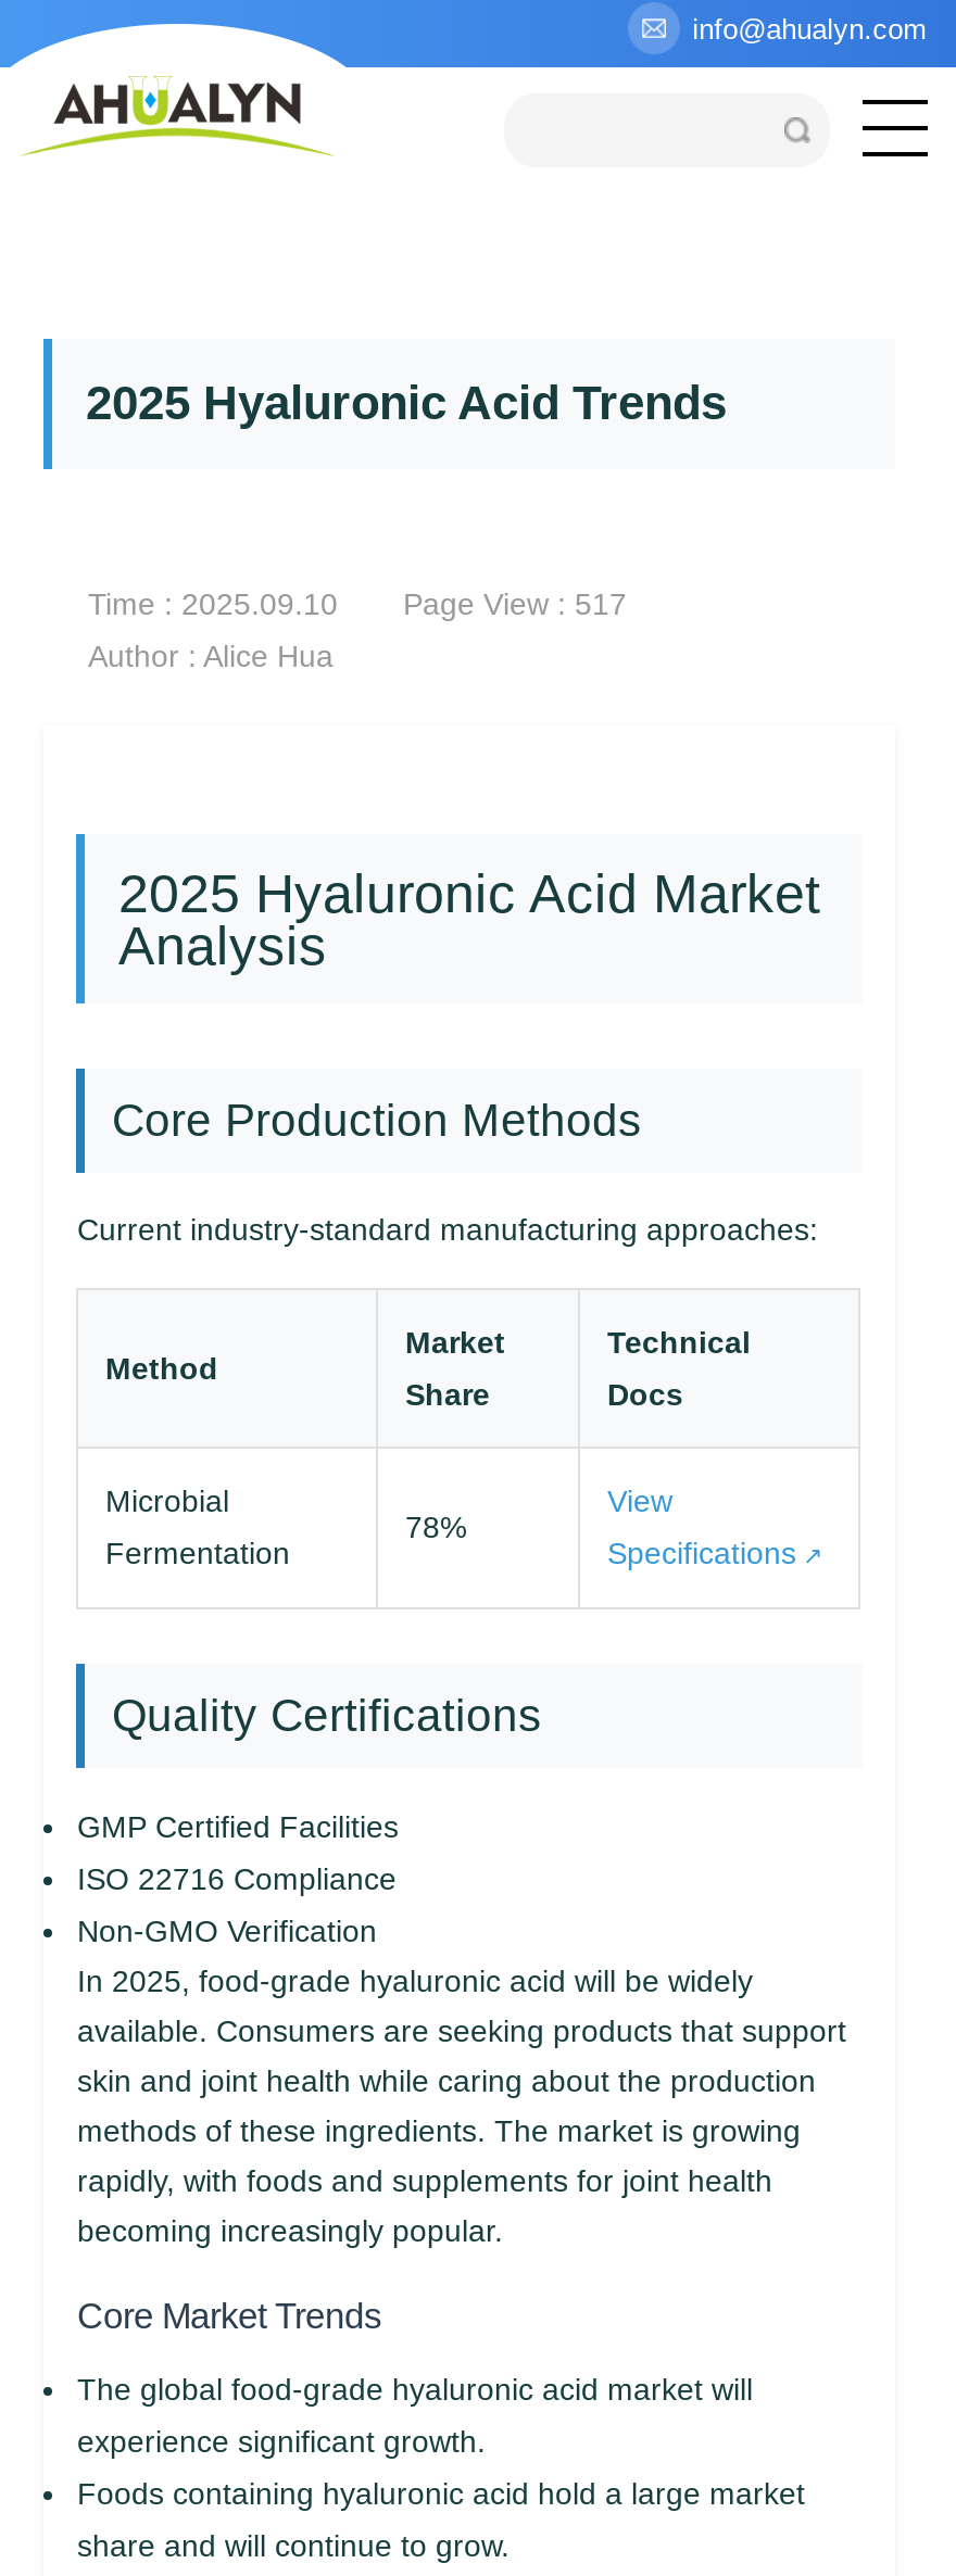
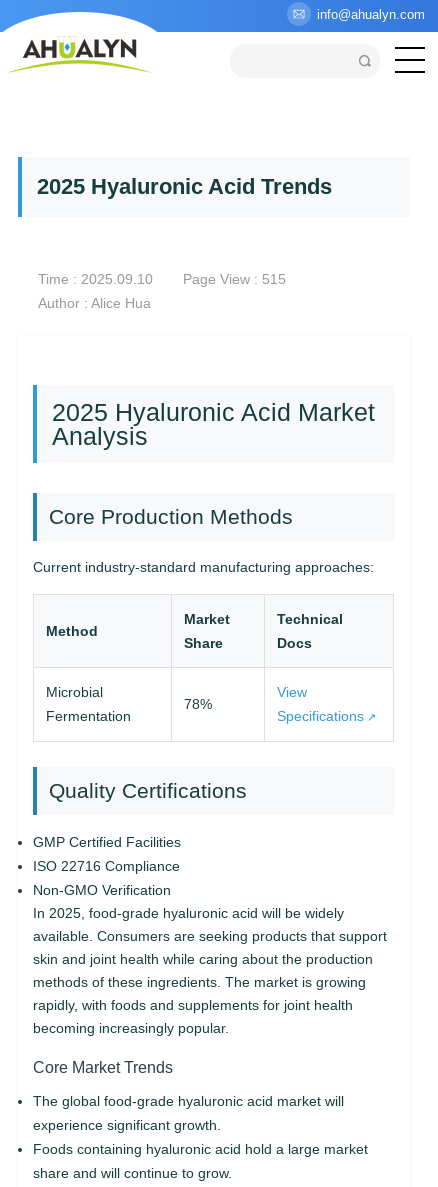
- Time : 2025.09.10 Page View : 517
+ Time : 2025.09.10 Page View : 515
